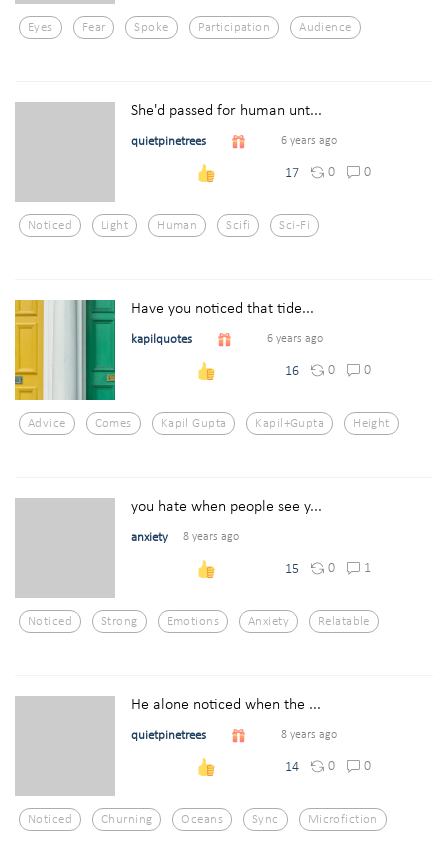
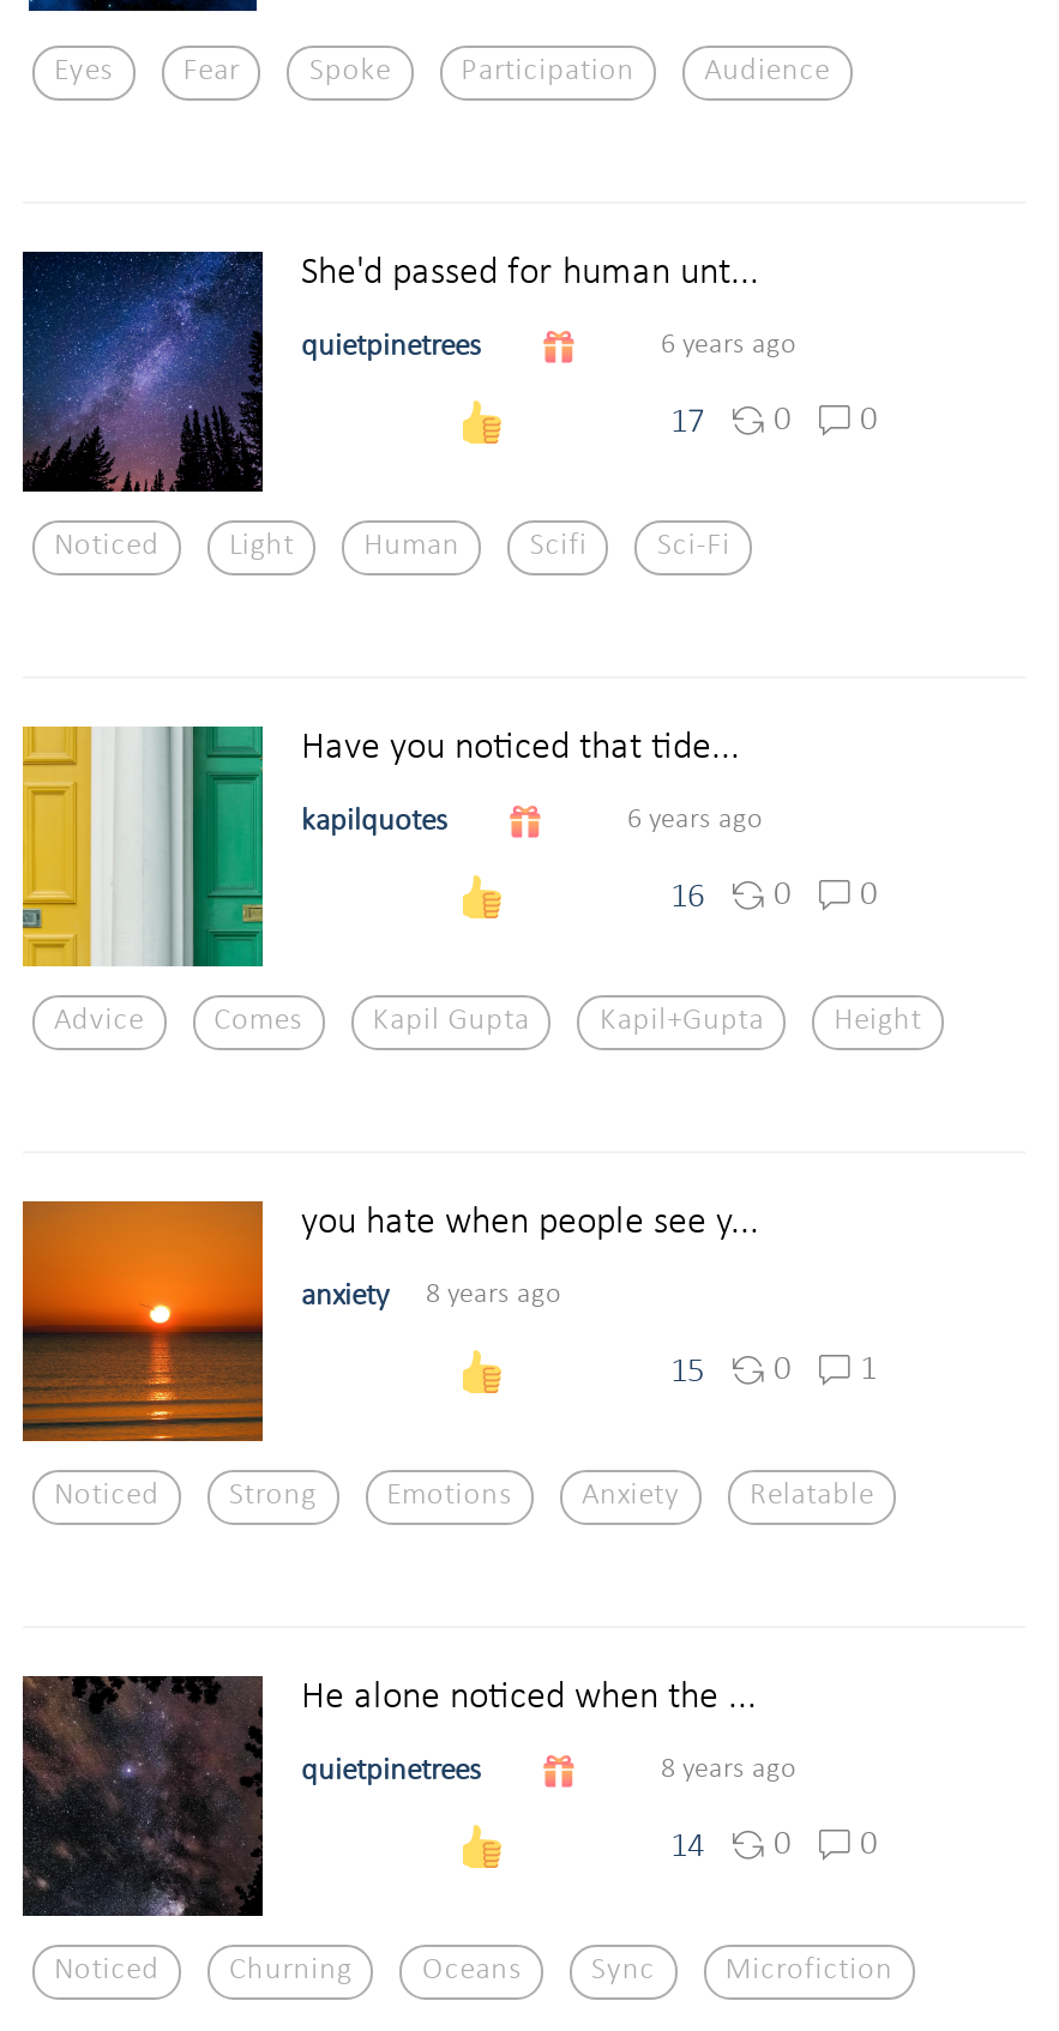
+ [image]

+ [image]

+ [image]
